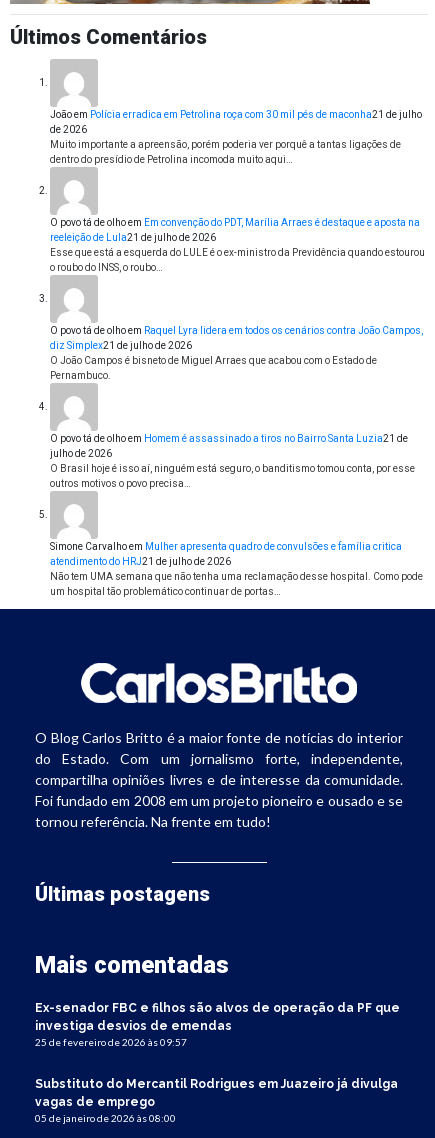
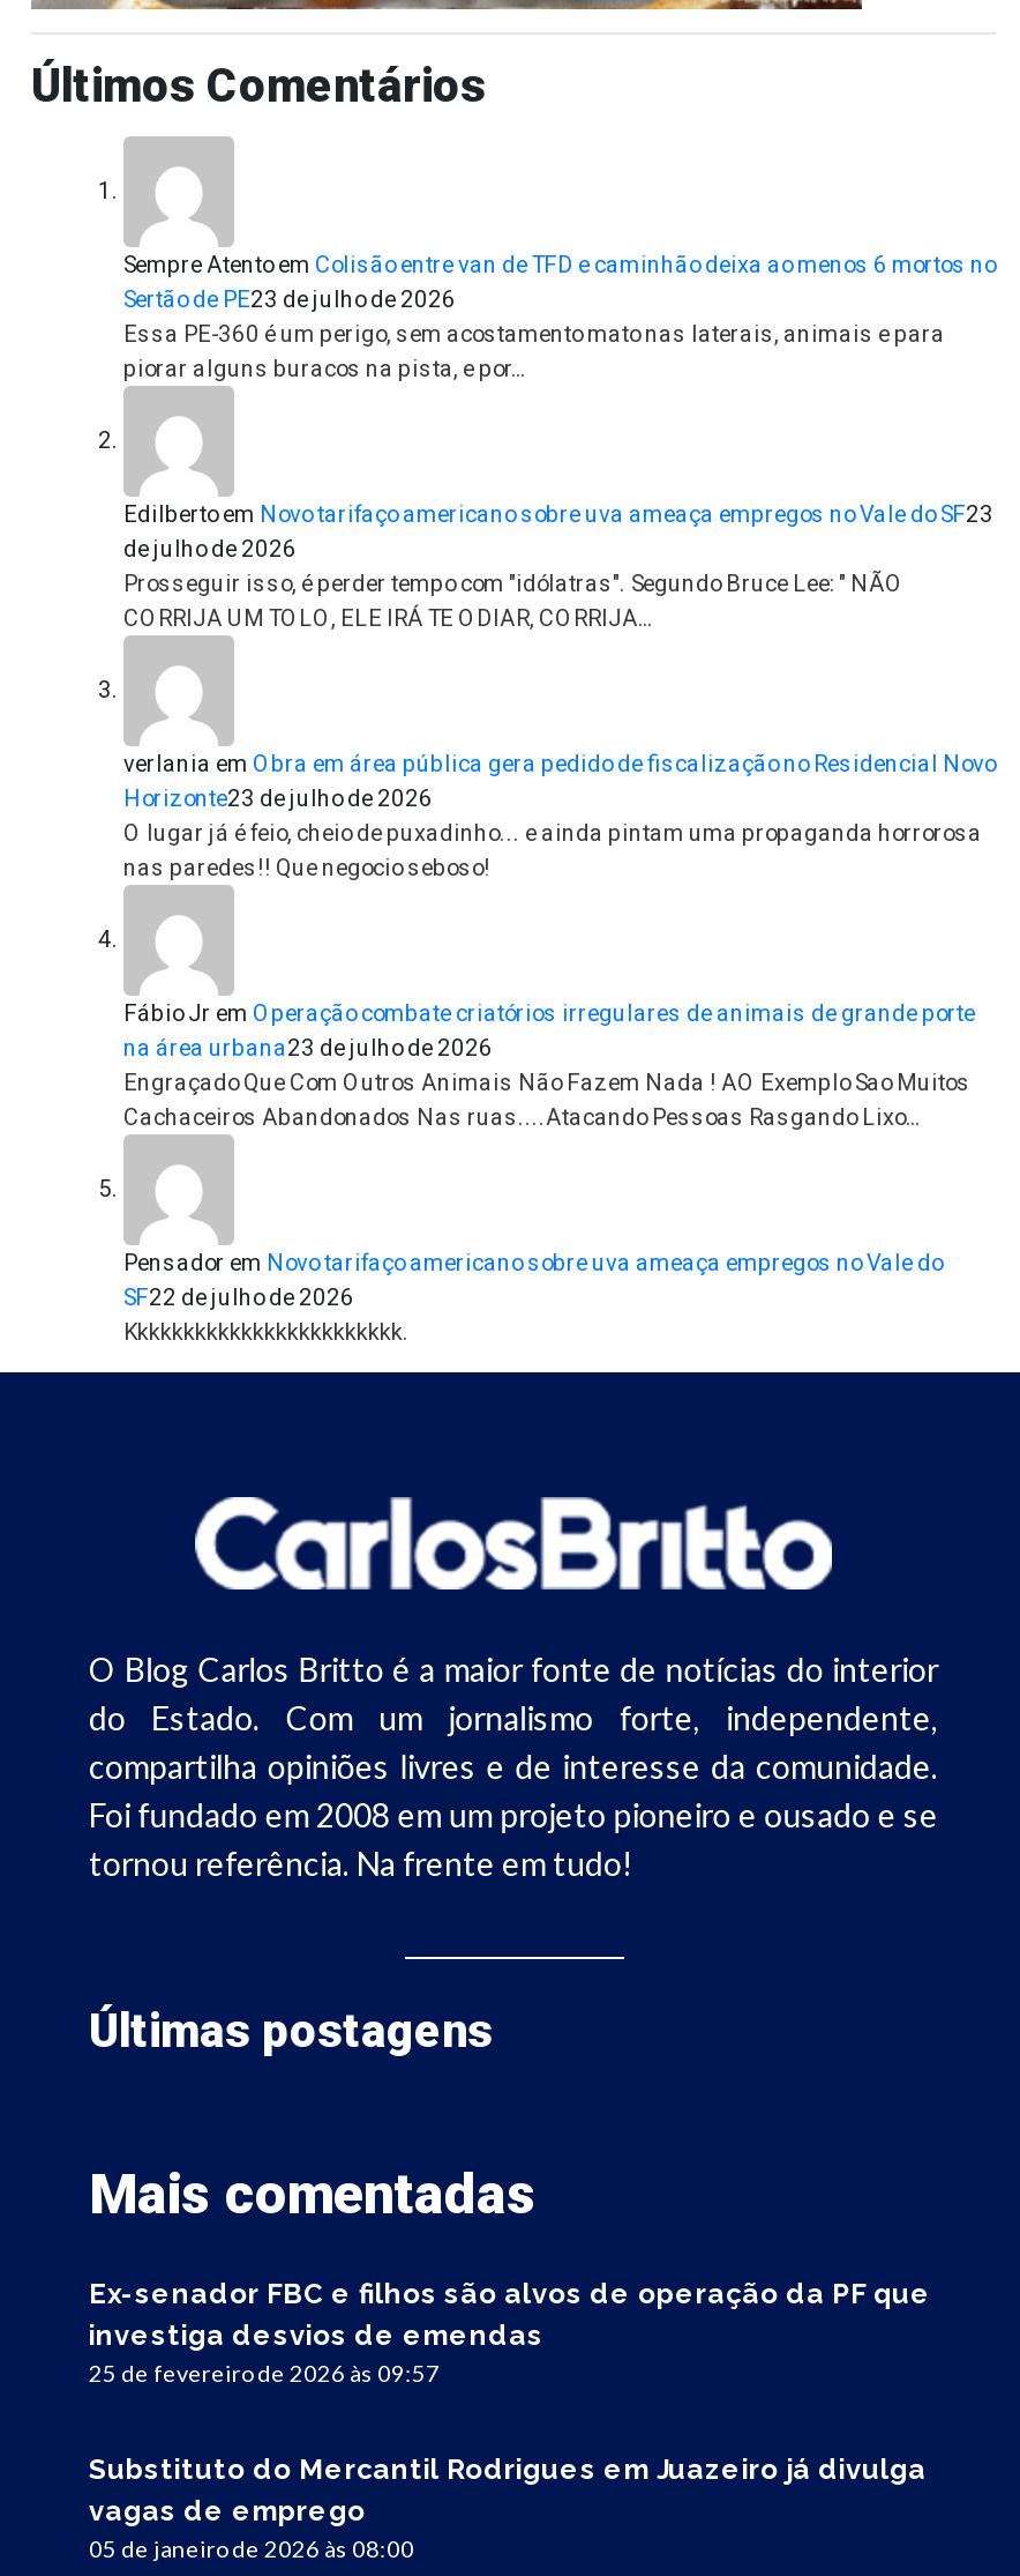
- João em Polícia erradica em Petrolina roça com 30 mil pés de maconha21 de julho
- de 2026
- Muito importante a apreensão, porém poderia ver porquê a tantas ligações de
- dentro do presídio de Petrolina incomoda muito aqui…
+ Sempre Atento em Colisão entre van de TFD e caminhão deixa ao menos 6 mortos no
+ Sertão de PE23 de julho de 2026
+ Essa PE-360 é um perigo, sem acostamento mato nas laterais, animais e para
+ piorar alguns buracos na pista, e por…

- O povo tá de olho em Em convenção do PDT, Marília Arraes é destaque e aposta na
- reeleição de Lula21 de julho de 2026
- Esse que está a esquerda do LULE é o ex-ministro da Previdência quando estourou
- o roubo do INSS, o roubo…
+ Edilberto em Novo tarifaço americano sobre uva ameaça empregos no Vale do SF23
+ de julho de 2026
+ Prosseguir isso, é perder tempo com "idólatras". Segundo Bruce Lee: " NÃO
+ CORRIJA UM TOLO, ELE IRÁ TE ODIAR, CORRIJA…

- O povo tá de olho em Raquel Lyra lidera em todos os cenários contra João Campos,
- diz Simplex21 de julho de 2026
- O João Campos é bisneto de Miguel Arraes que acabou com o Estado de
- Pernambuco.
+ verlania em Obra em área pública gera pedido de fiscalização no Residencial Novo
+ Horizonte23 de julho de 2026
+ O lugar já é feio, cheio de puxadinho... e ainda pintam uma propaganda horrorosa
+ nas paredes!! Que negocio seboso!

- O povo tá de olho em Homem é assassinado a tiros no Bairro Santa Luzia21 de
- julho de 2026
- O Brasil hoje é isso aí, ninguém está seguro, o banditismo tomou conta, por esse
- outros motivos o povo precisa…
+ Fábio Jr em Operação combate criatórios irregulares de animais de grande porte
+ na área urbana 23 de julho de 2026
+ Engraçado Que Com Outros Animais Não Fazem Nada ! AO Exemplo Sao Muitos
+ Cachaceiros Abandonados Nas ruas....Atacando Pessoas Rasgando Lixo…

- Simone Carvalho em Mulher apresenta quadro de convulsões e família critica
- atendimento do HRJ21 de julho de 2026
- Não tem UMA semana que não tenha uma reclamação desse hospital. Como pode
- um hospital tão problemático continuar de portas…
+ Pensador em Novo tarifaço americano sobre uva ameaça empregos no Vale do
+ SF22 de julho de 2026
+ Kkkkkkkkkkkkkkkkkkkkkkkk.
